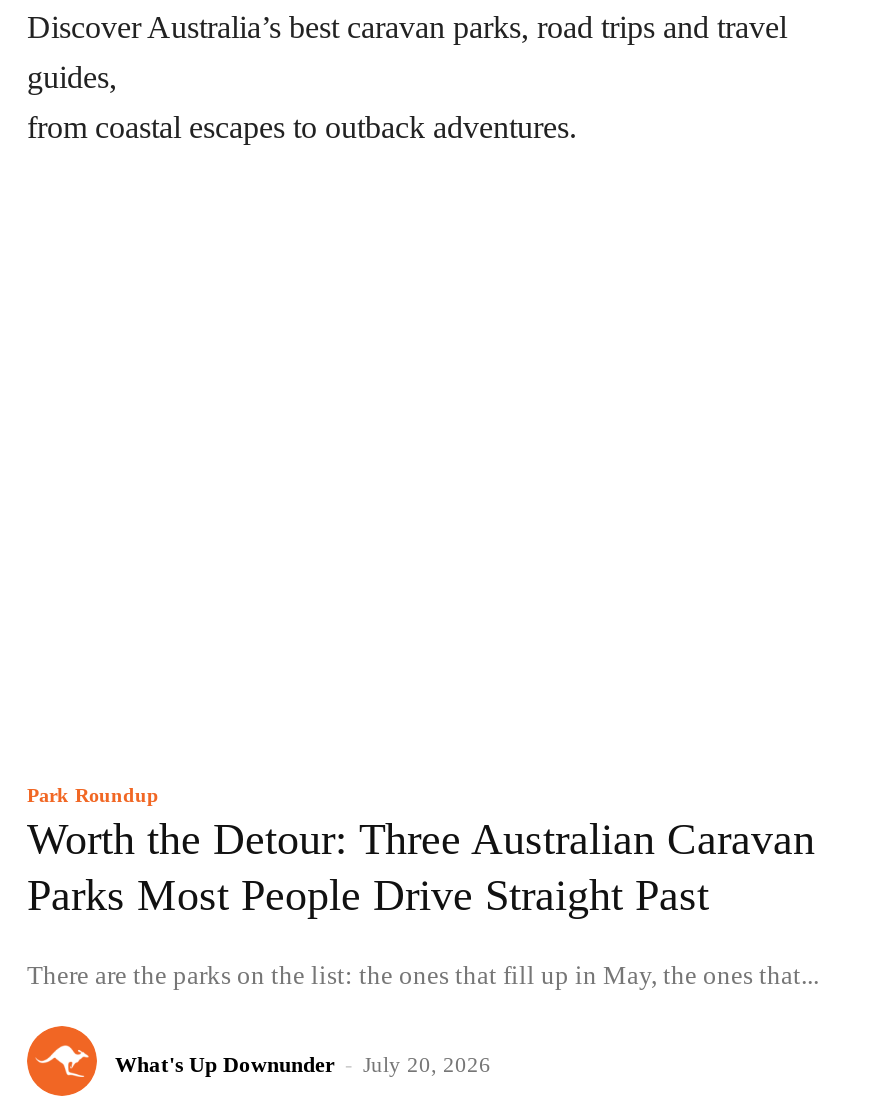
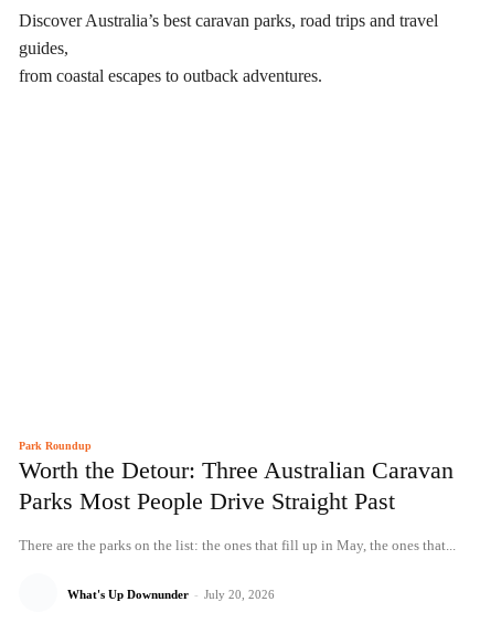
- [image]
